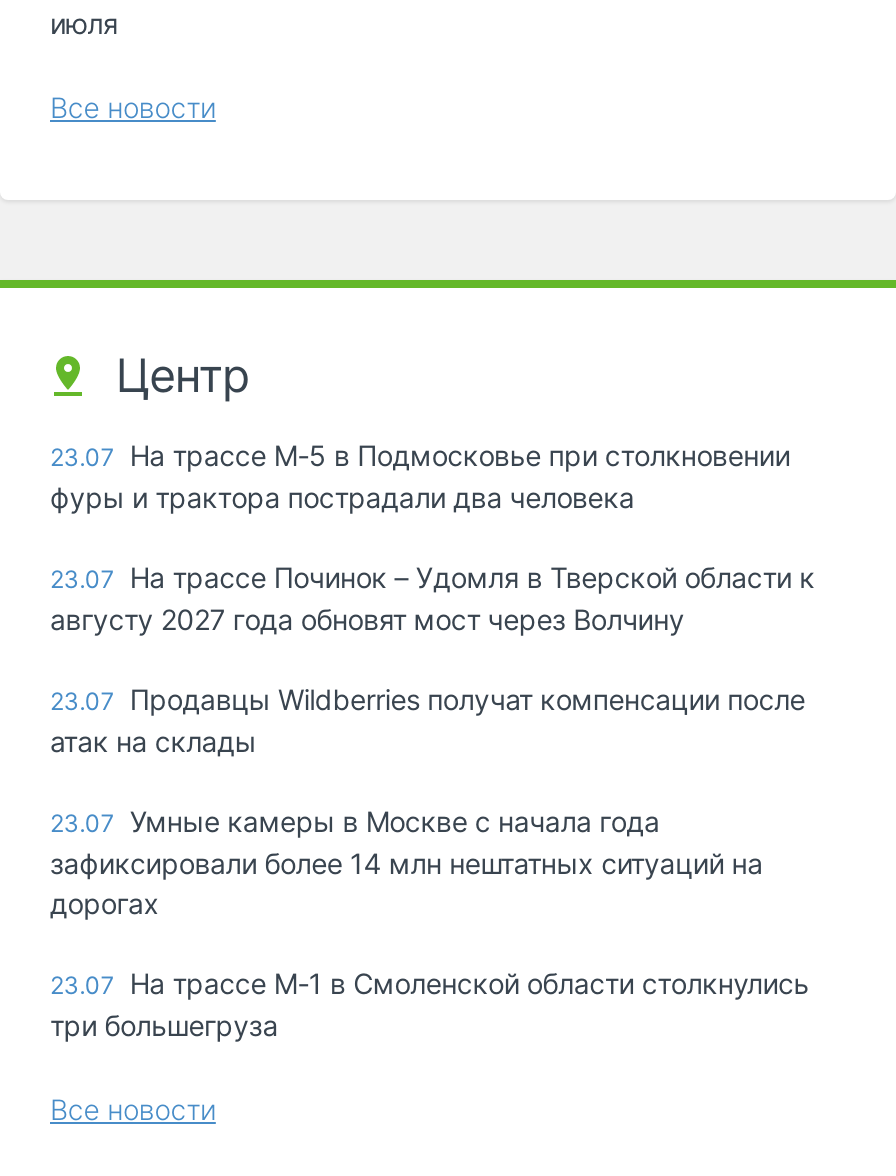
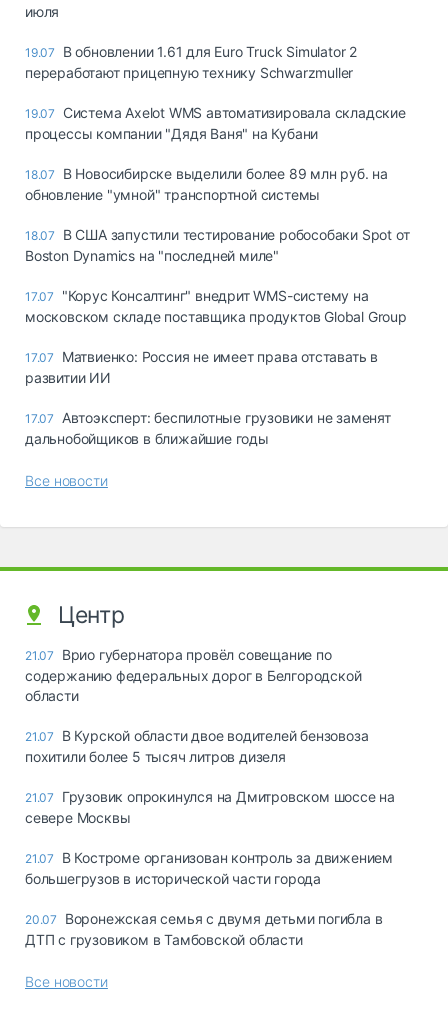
+ 19.07 В обновлении 1.61 для Euro Truck Simulator 2
+ переработают прицепную технику Schwarzmuller
+ 19.07 Система Axelot WMS автоматизировала складские
+ процессы компании "Дядя Ваня" на Кубани
+ 18.07 В Новосибирске выделили более 89 млн руб. на
+ обновление "умной" транспортной системы
+ 18.07 В США запустили тестирование робособаки Spot от
+ Boston Dynamics на "последней миле"
+ 17.07 "Корус Консалтинг" внедрит WMS-систему на
+ московском складе поставщика продуктов Global Group
+ 17.07 Матвиенко: Россия не имеет права отставать в
+ развитии ИИ
+ 17.07 Автоэксперт: беспилотные грузовики не заменят
+ дальнобойщиков в ближайшие годы

- 23.07 На трассе М-5 в Подмосковье при столкновении
- фуры и трактора пострадали два человека
+ 21.07 Врио губернатора провёл совещание по
+ содержанию федеральных дорог в Белгородской
+ области

- 23.07 На трассе Починок – Удомля в Тверской области к
- августу 2027 года обновят мост через Волчину
+ 21.07 В Курской области двое водителей бензовоза
+ похитили более 5 тысяч литров дизеля

- 23.07 Продавцы Wildberries получат компенсации после
- атак на склады
+ 21.07 Грузовик опрокинулся на Дмитровском шоссе на
+ севере Москвы

- 23.07 Умные камеры в Москве с начала года
- зафиксировали более 14 млн нештатных ситуаций на
- дорогах
+ 21.07 В Костроме организован контроль за движением
+ большегрузов в исторической части города

- 23.07 На трассе М-1 в Смоленской области столкнулись
- три большегруза
+ 20.07 Воронежская семья с двумя детьми погибла в
+ ДТП с грузовиком в Тамбовской области
